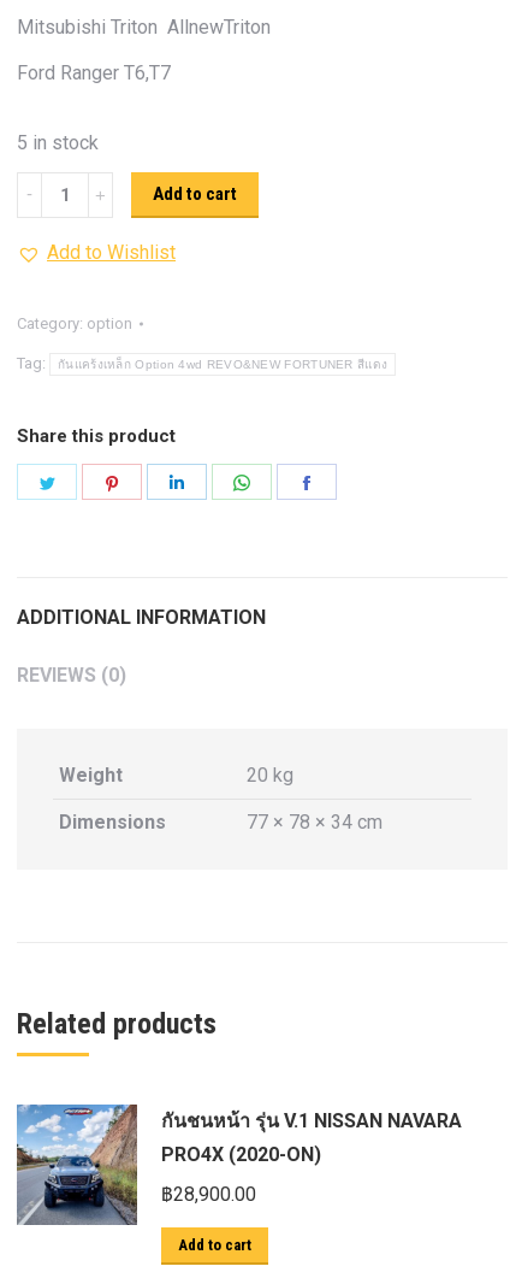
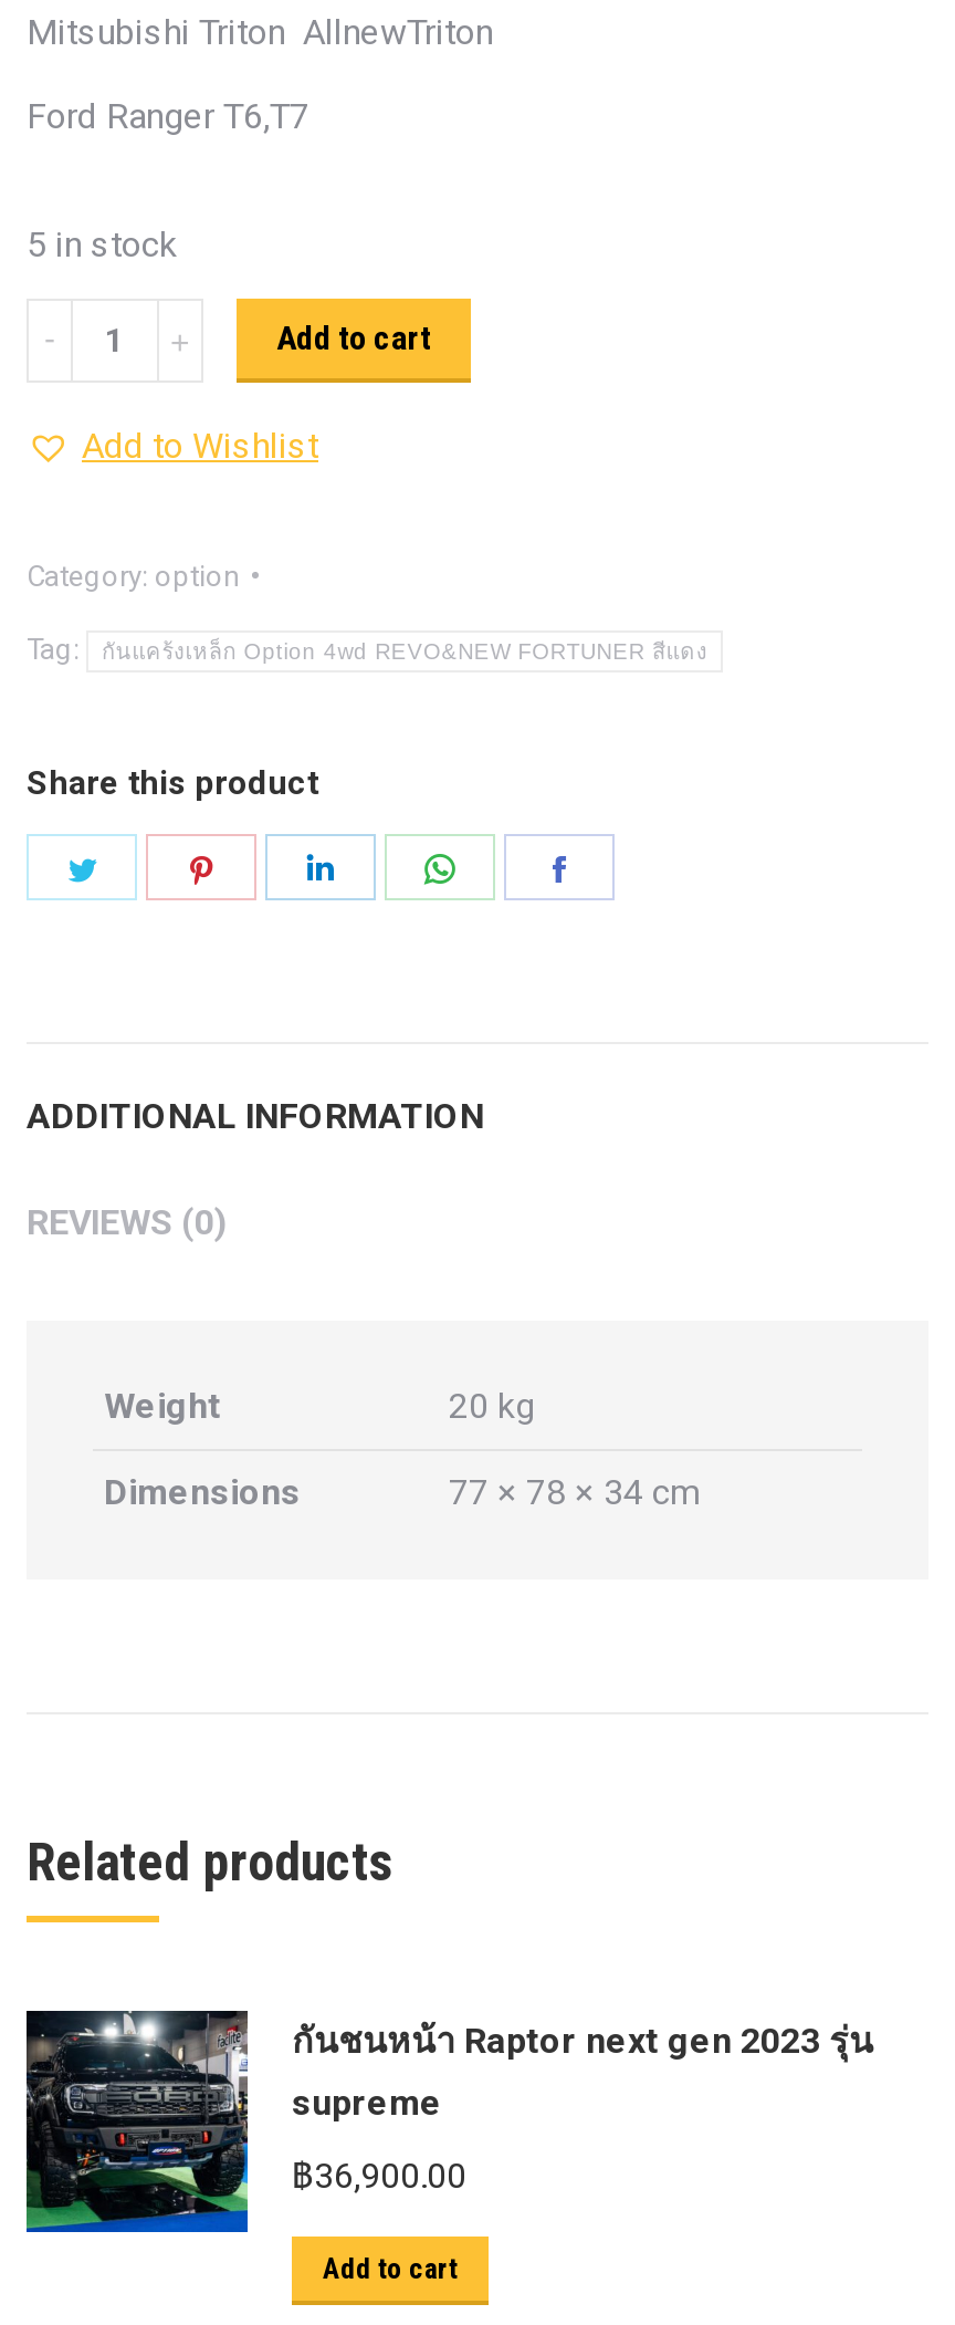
- [image]
- กันชนหน้า รุ่น V.1 NISSAN NAVARA
+ [image]
+ กันชนหน้า Raptor next gen 2023 รุ่น

- PRO4X (2020-ON)
+ supreme

- ฿28,900.00
+ ฿36,900.00
